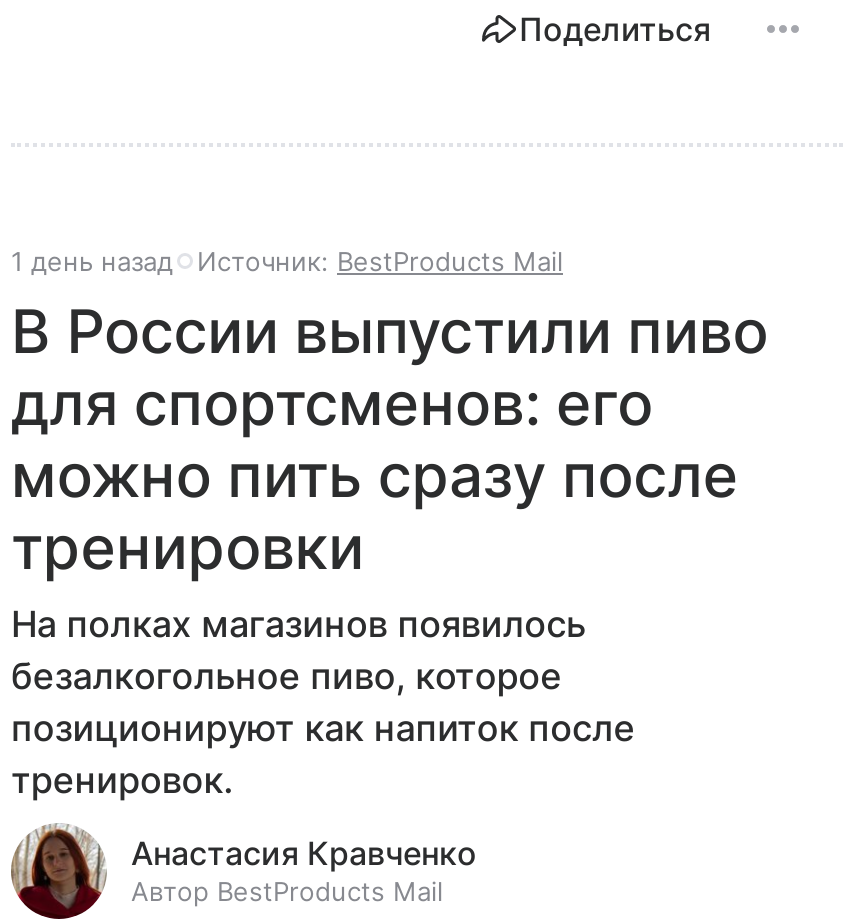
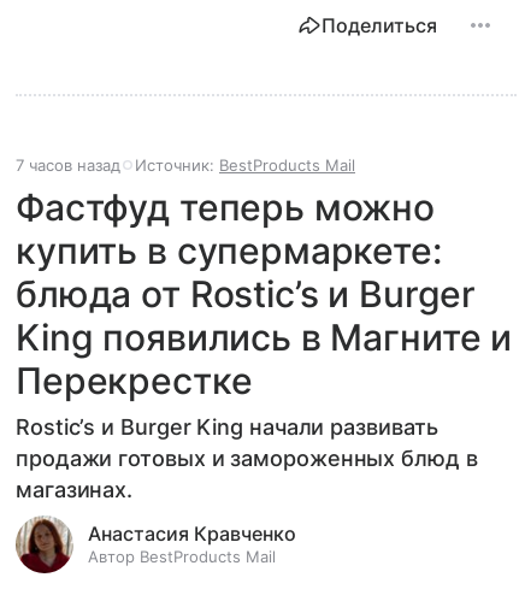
- 1 день назад Источник: BestProducts Mail
+ 7 часов назад Источник: BestProducts Mail

- В России выпустили пиво
- для спортсменов: его
- можно пить сразу после
- тренировки
- На полках магазинов появилось
- безалкогольное пиво, которое
- позиционируют как напиток после
- тренировок.
+ Фастфуд теперь можно
+ купить в супермаркете:
+ блюда от Rostic’s и Burger
+ King появились в Магните и
+ Перекрестке
+ Rostic’s и Burger King начали развивать
+ продажи готовых и замороженных блюд в
+ магазинах.
